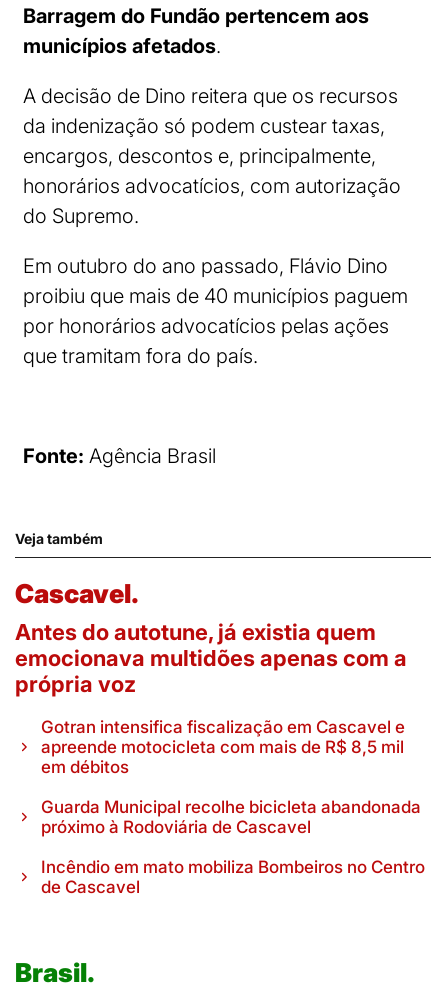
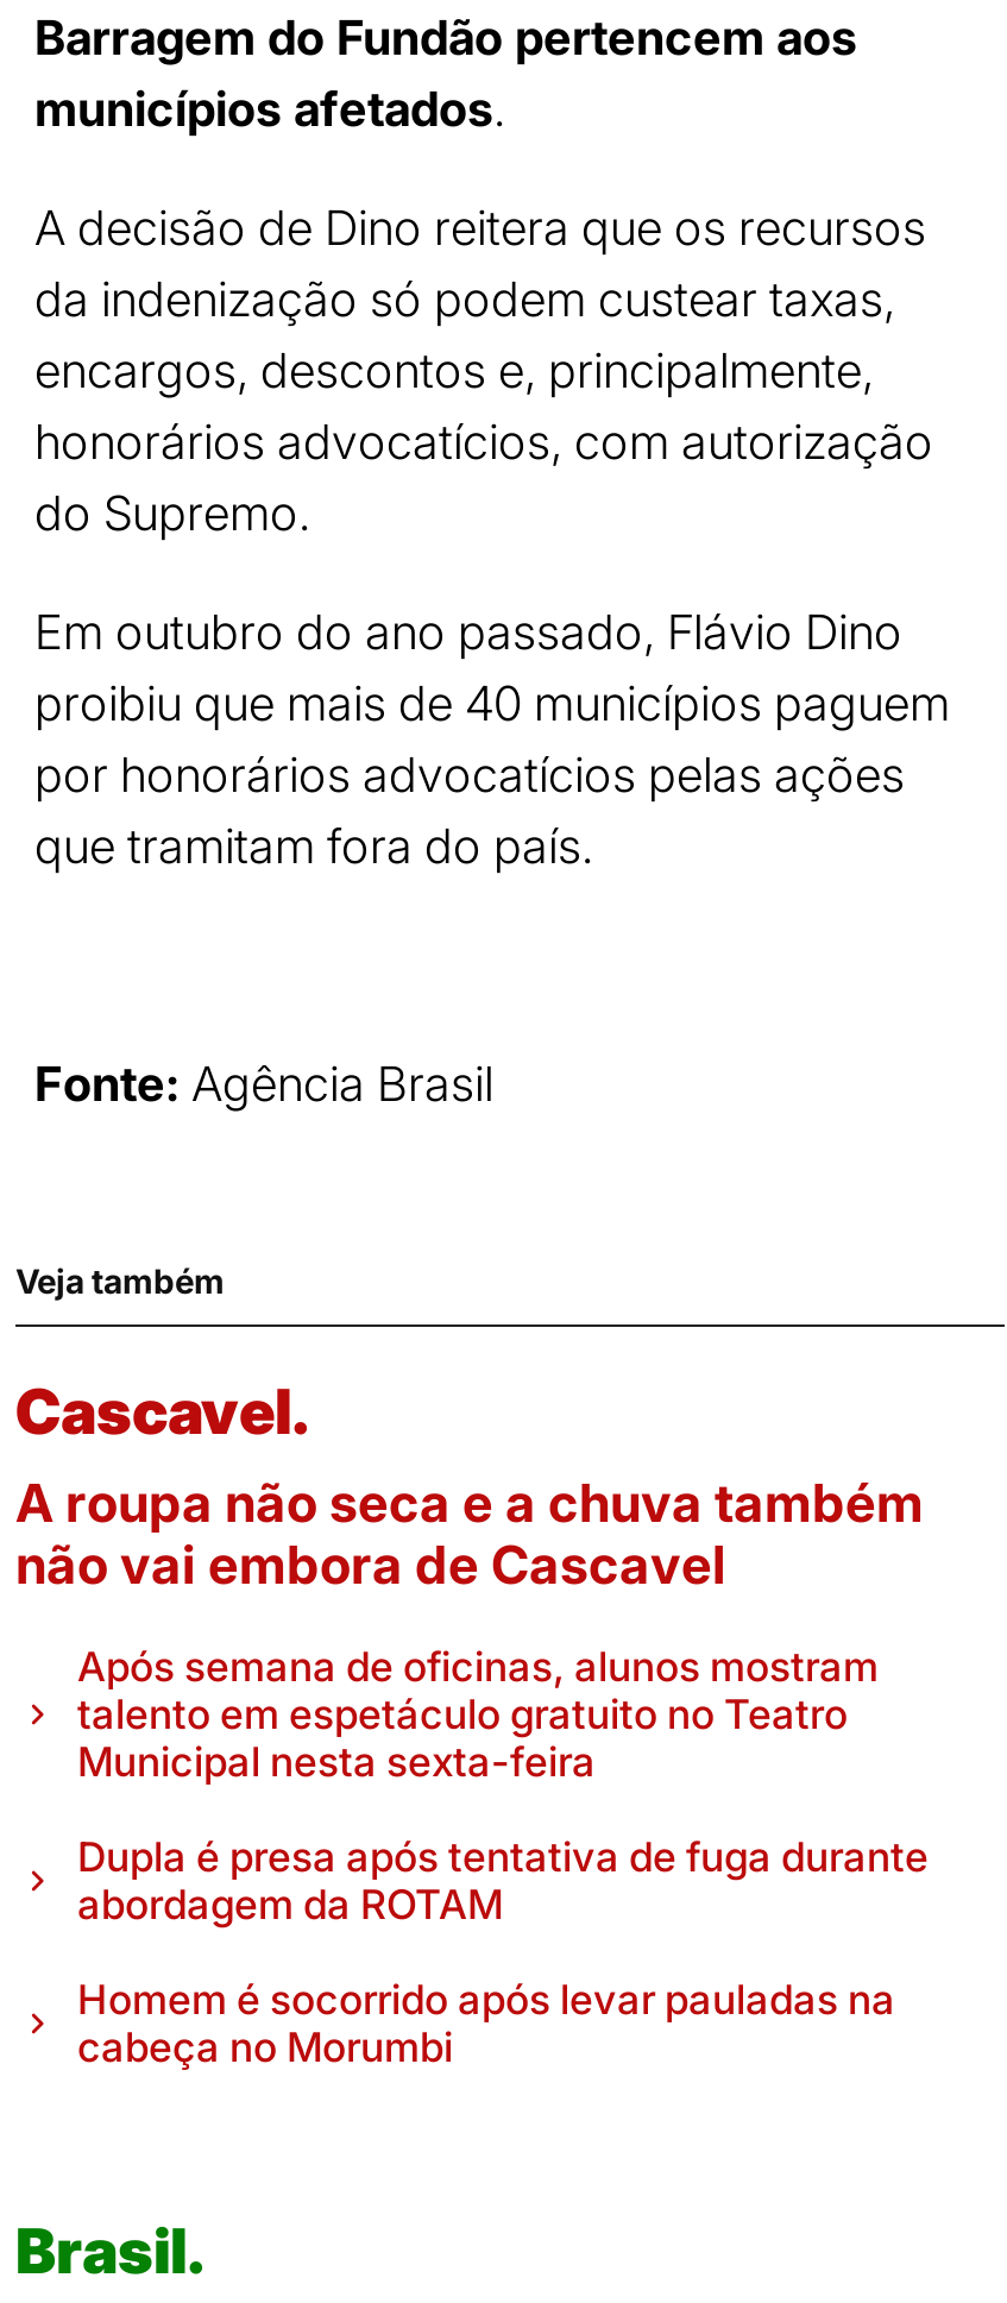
- Antes do autotune, já existia quem
- emocionava multidões apenas com a
- própria voz
+ A roupa não seca e a chuva também
+ não vai embora de Cascavel

- Gotran intensifica fiscalização em Cascavel e
- apreende motocicleta com mais de R$ 8,5 mil
- em débitos
+ Após semana de oficinas, alunos mostram
+ talento em espetáculo gratuito no Teatro
+ Municipal nesta sexta-feira

- Guarda Municipal recolhe bicicleta abandonada
- próximo à Rodoviária de Cascavel
+ Dupla é presa após tentativa de fuga durante
+ abordagem da ROTAM

- Incêndio em mato mobiliza Bombeiros no Centro
- de Cascavel
+ Homem é socorrido após levar pauladas na
+ cabeça no Morumbi
